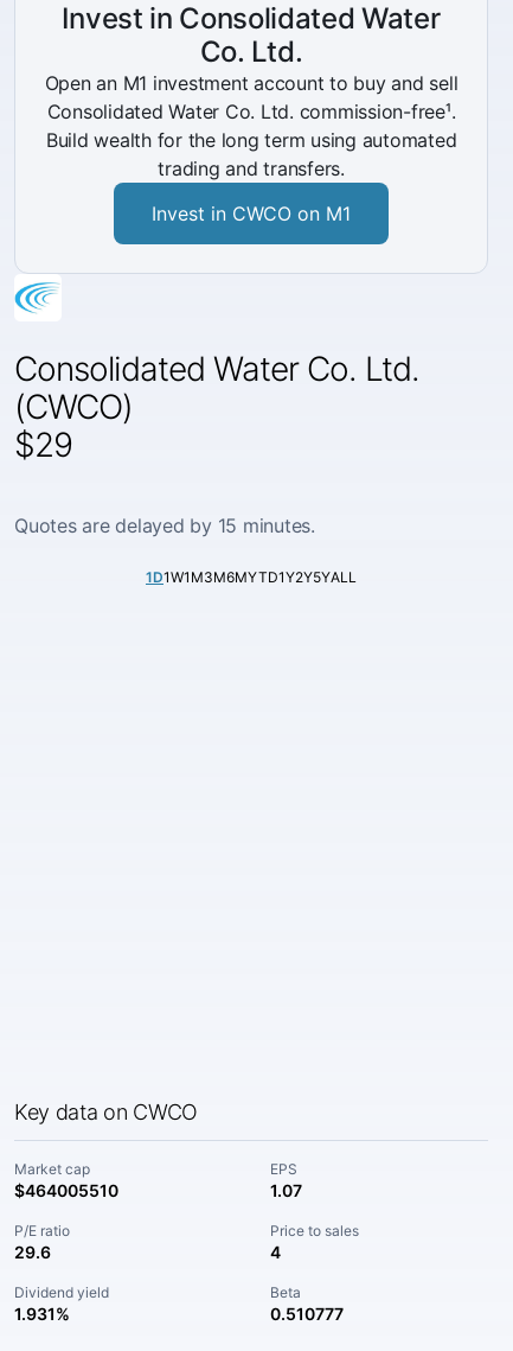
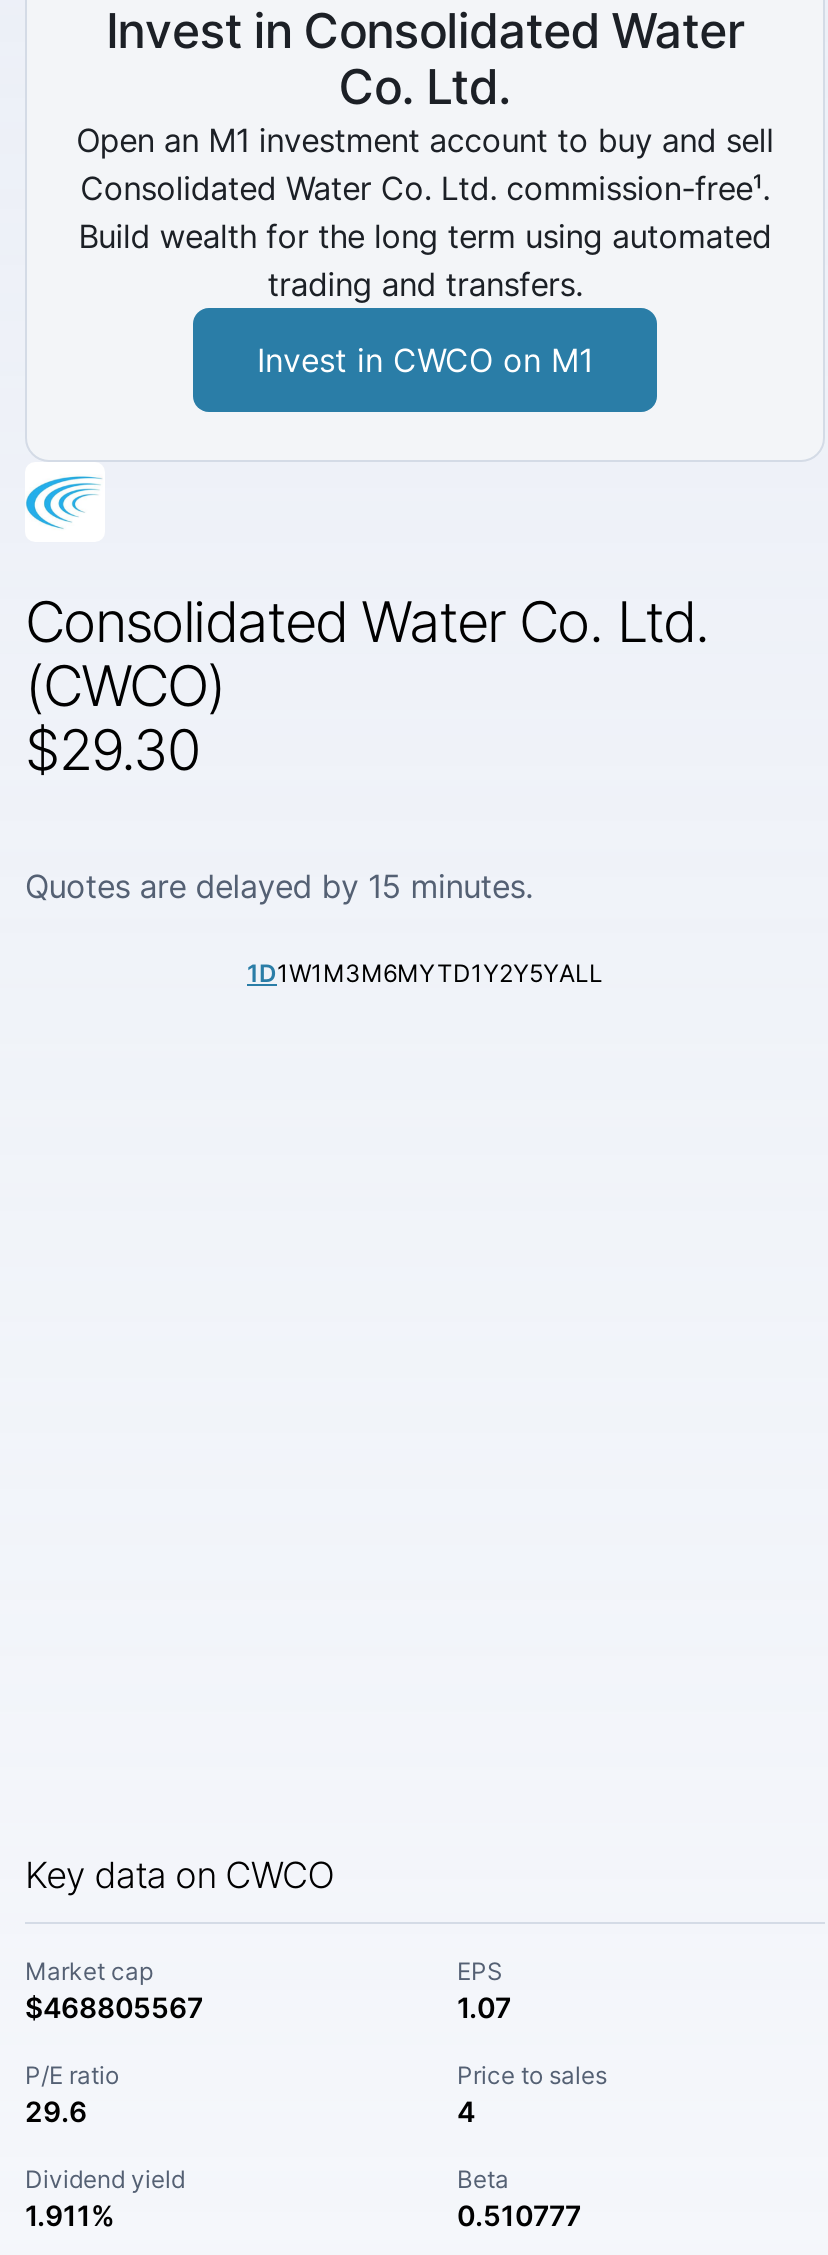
- $29
+ $29.30

- $464005510
+ $468805567

- 1.931%
+ 1.911%
